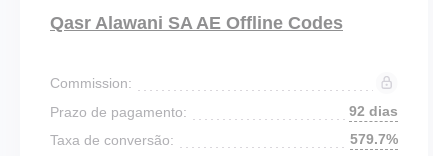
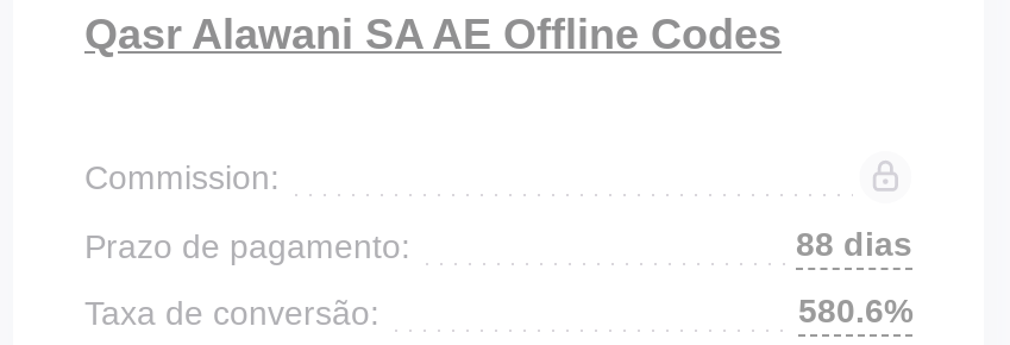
- 92 dias
+ 88 dias

- 579.7%
+ 580.6%
